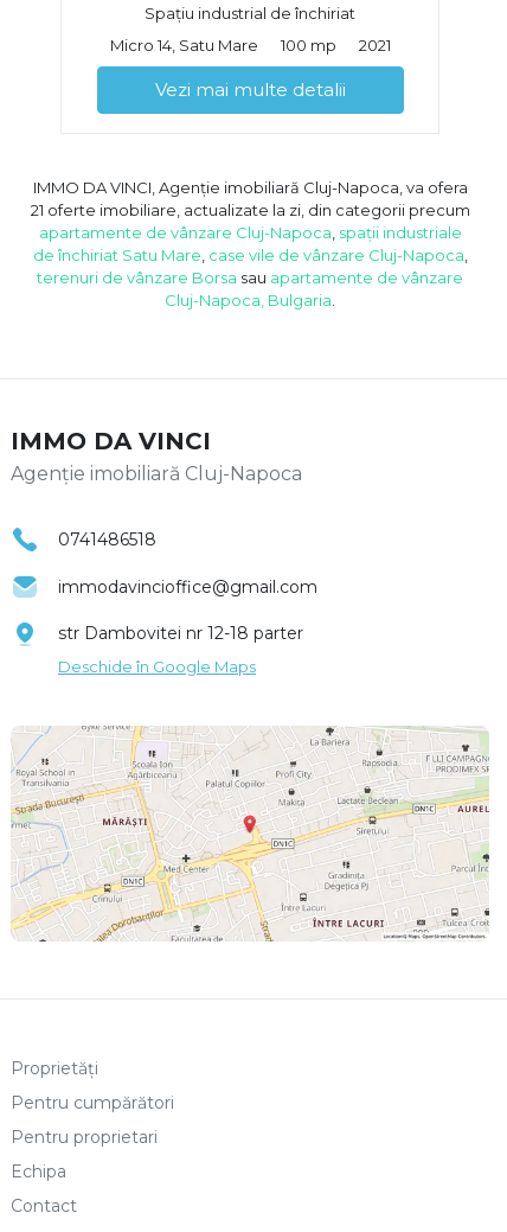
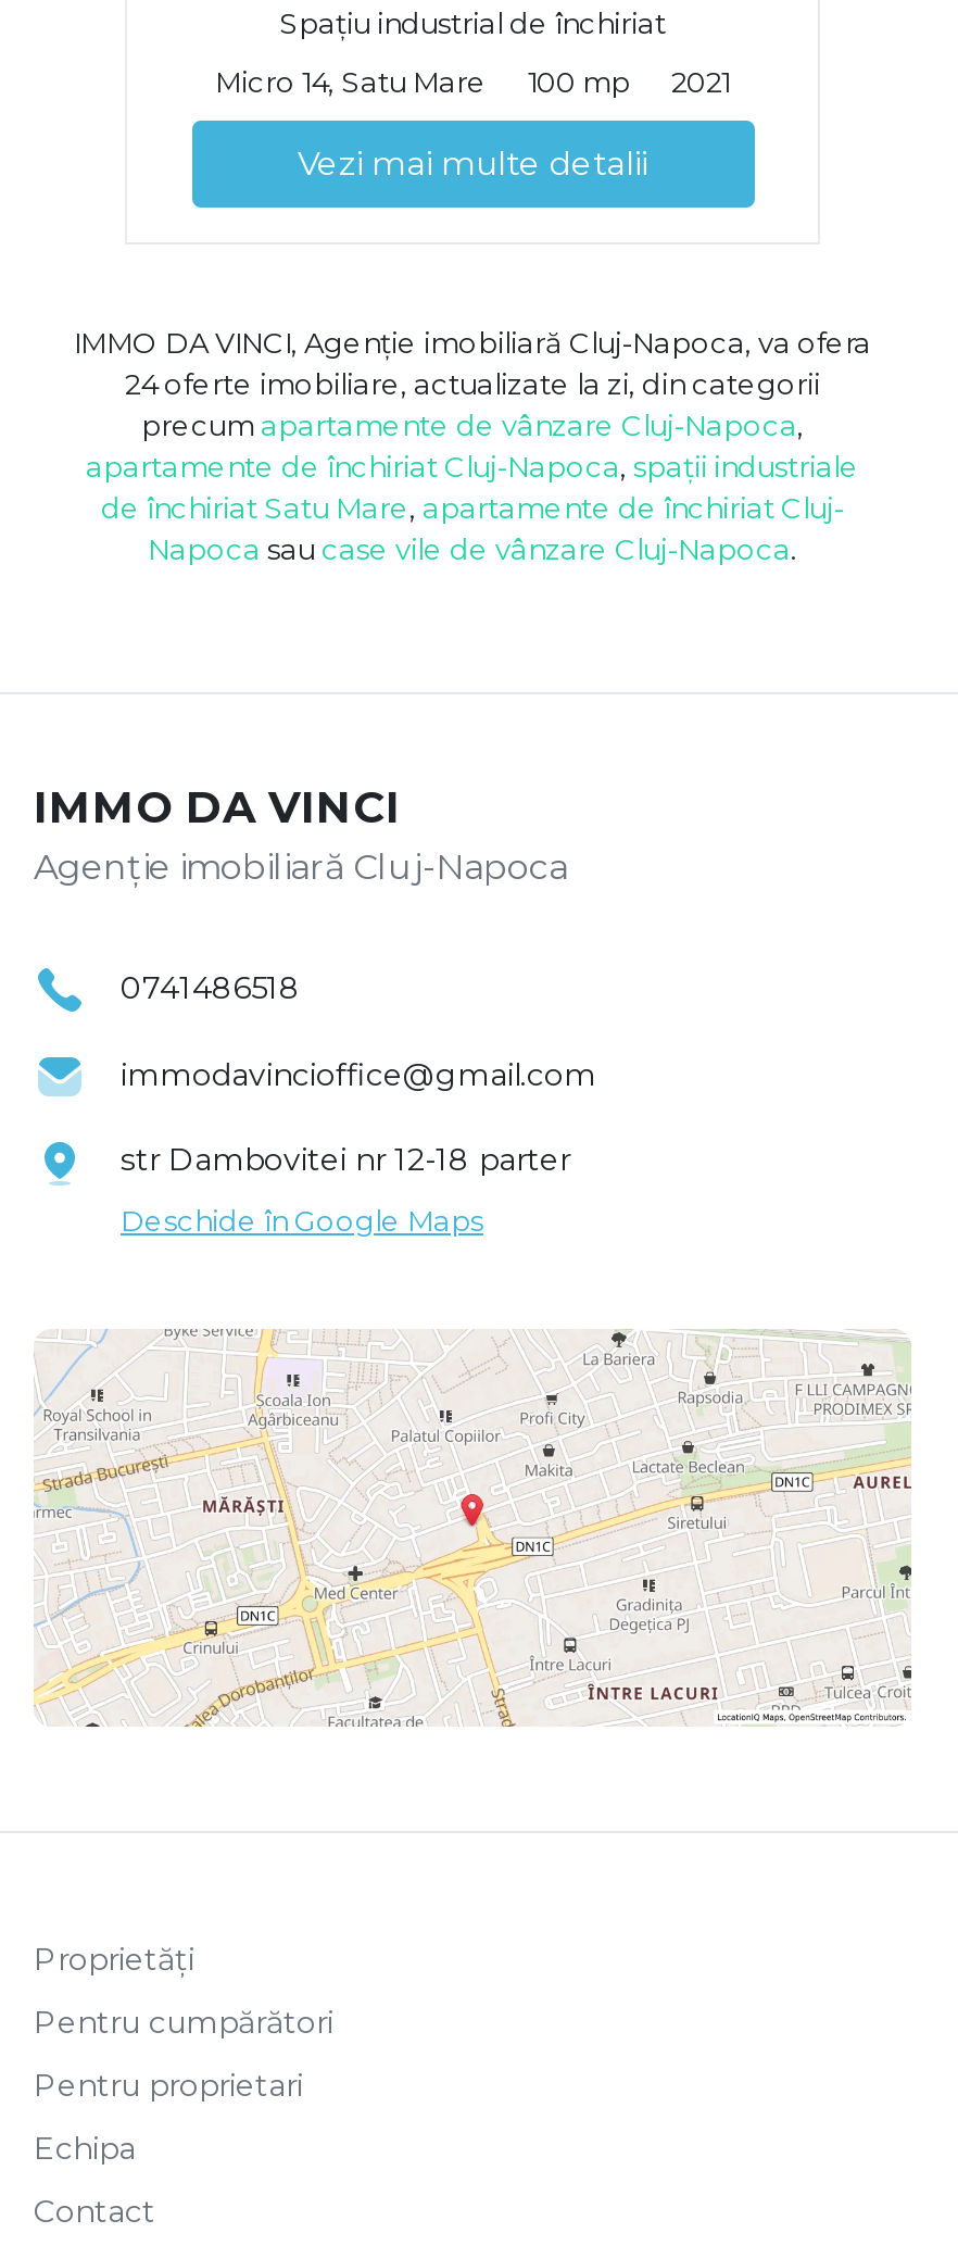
- 21 oferte imobiliare, actualizate la zi, din categorii precum
- apartamente de vânzare Cluj-Napoca, spații industriale
- de închiriat Satu Mare, case vile de vânzare Cluj-Napoca,
- terenuri de vânzare Borsa sau apartamente de vânzare
- Cluj-Napoca, Bulgaria.
+ 24 oferte imobiliare, actualizate la zi, din categorii
+ precum apartamente de vânzare Cluj-Napoca,
+ apartamente de închiriat Cluj-Napoca, spații industriale
+ de închiriat Satu Mare, apartamente de închiriat Cluj-
+ Napoca sau case vile de vânzare Cluj-Napoca.
